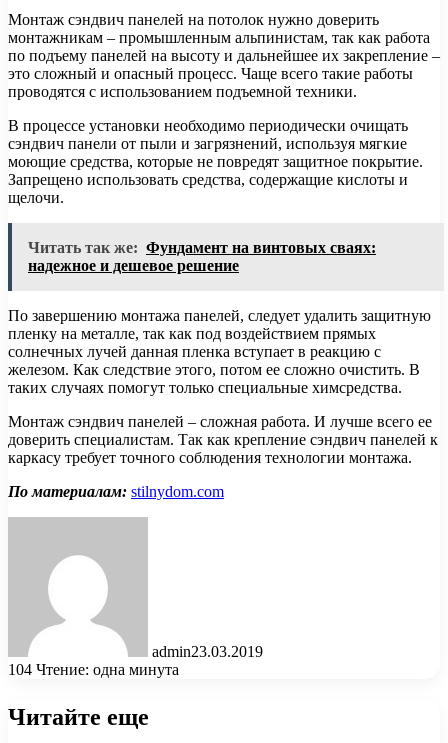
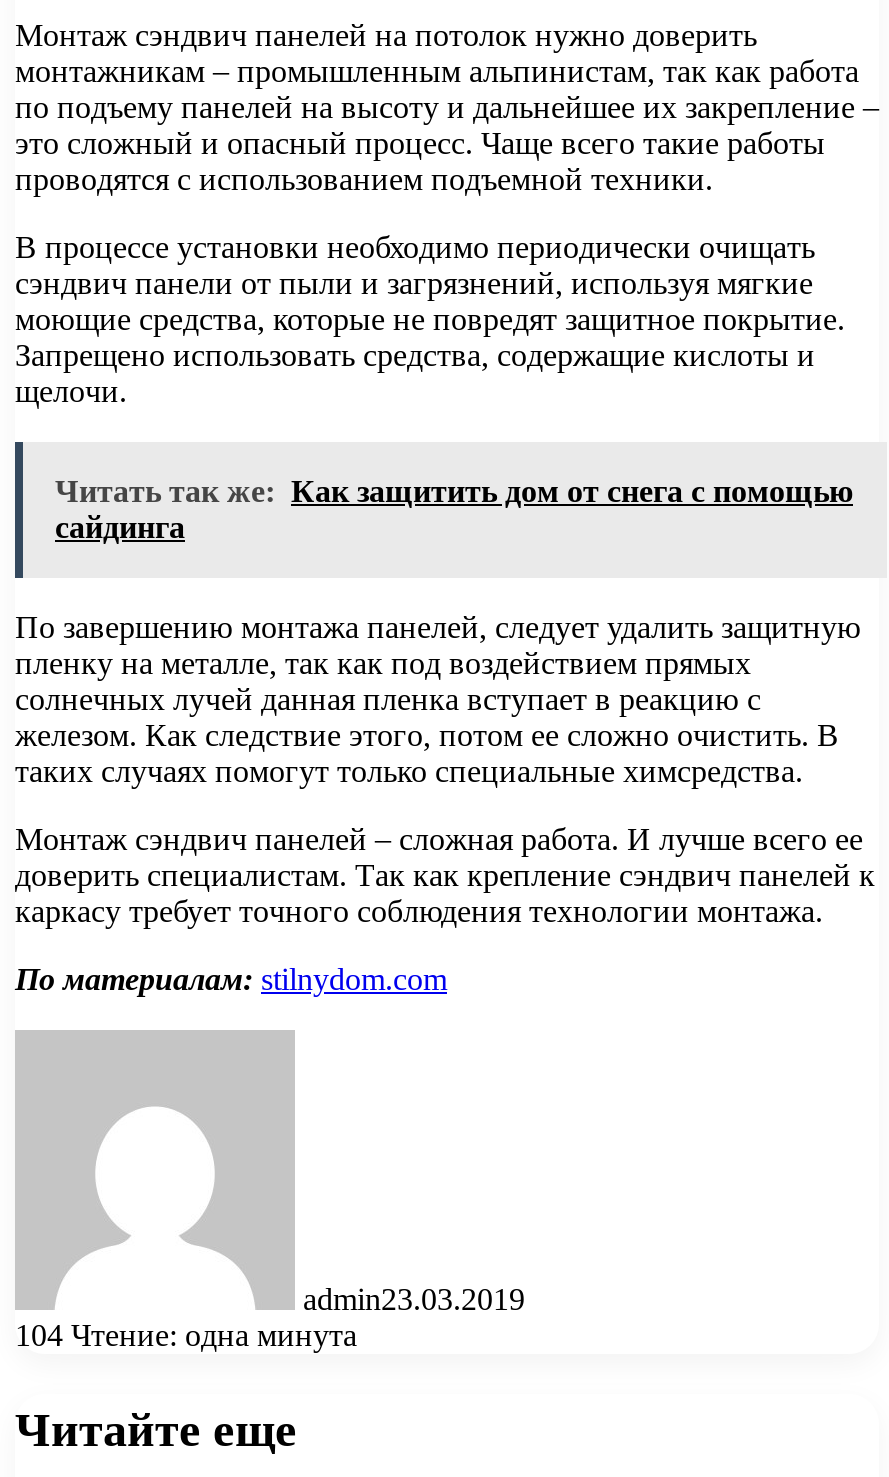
- Читать так же: Фундамент на винтовых сваях:
- надежное и дешевое решение
+ Читать так же: Как защитить дом от снега с помощью
+ сайдинга
